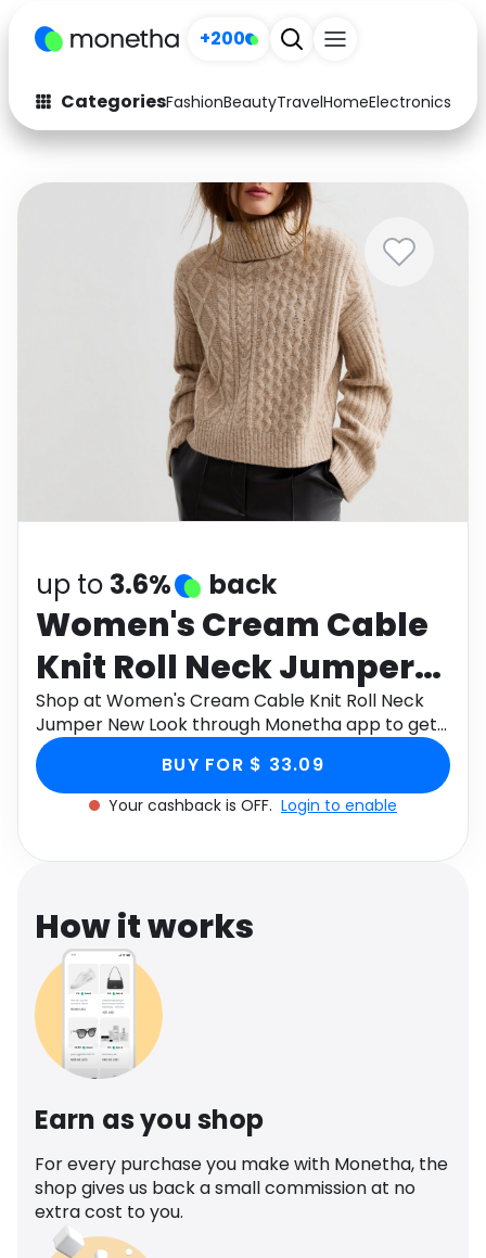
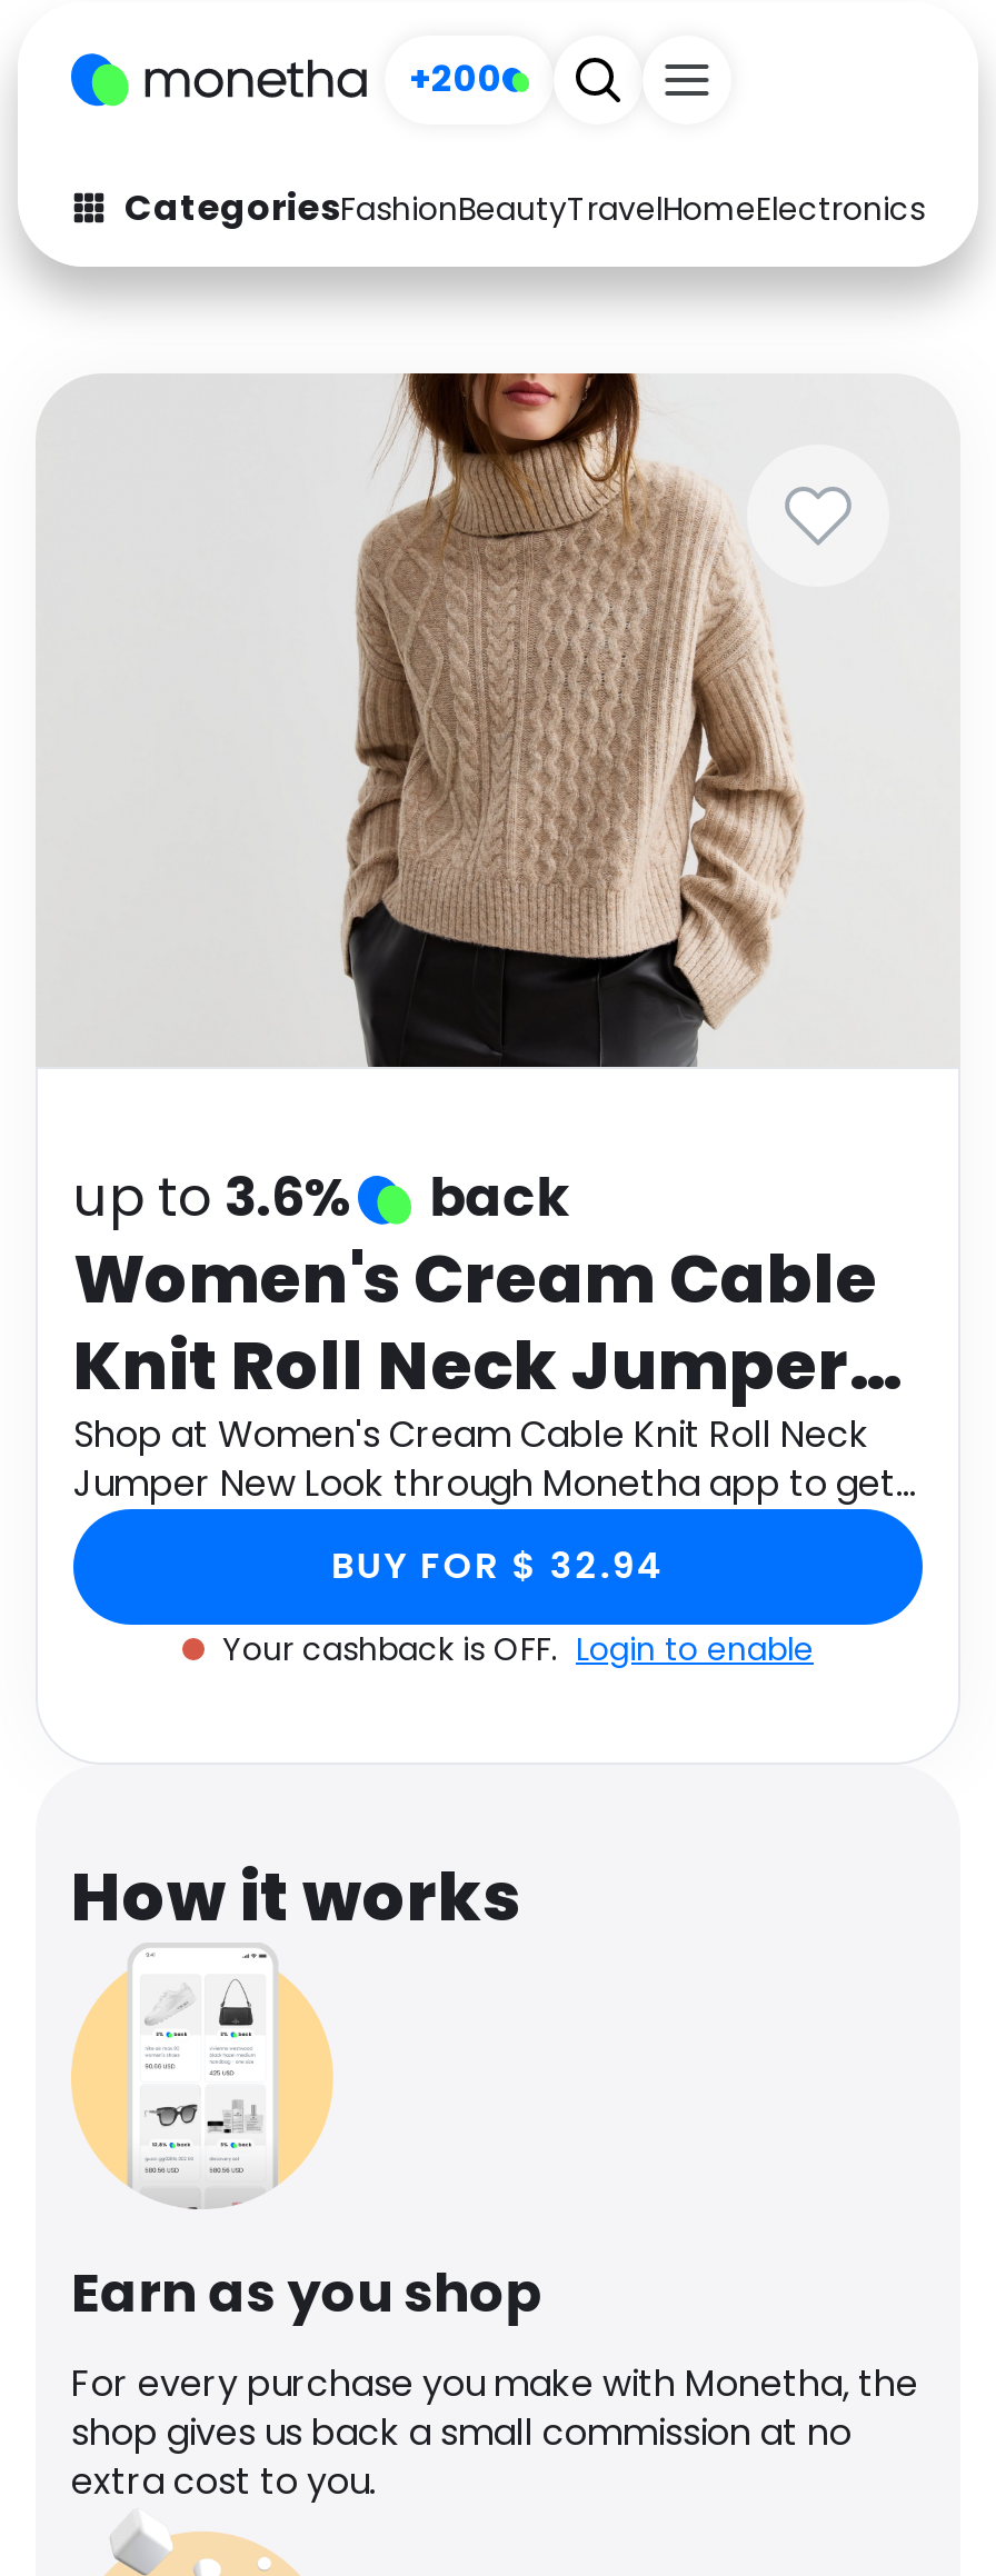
- BUY FOR $ 33.09
+ BUY FOR $ 32.94
